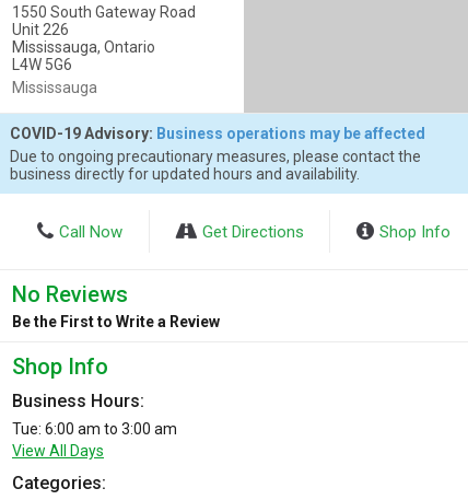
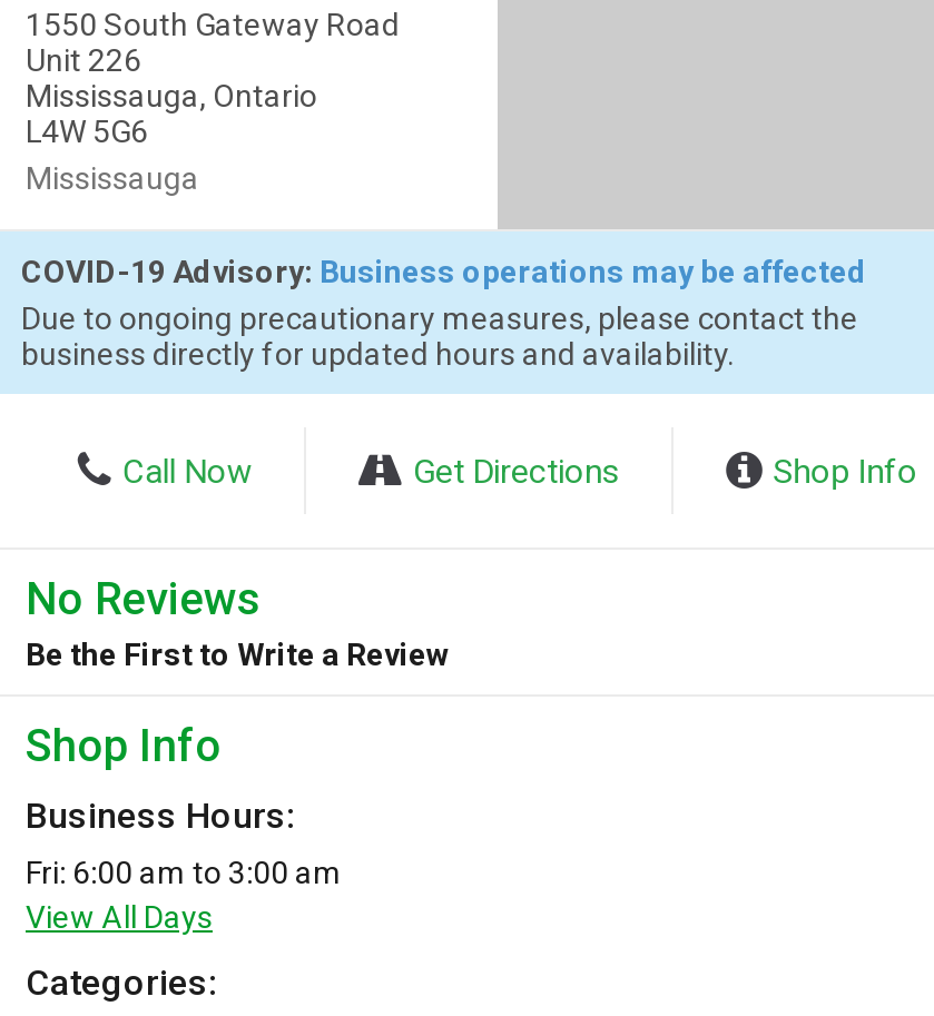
- Tue: 6:00 am to 3:00 am
+ Fri: 6:00 am to 3:00 am
